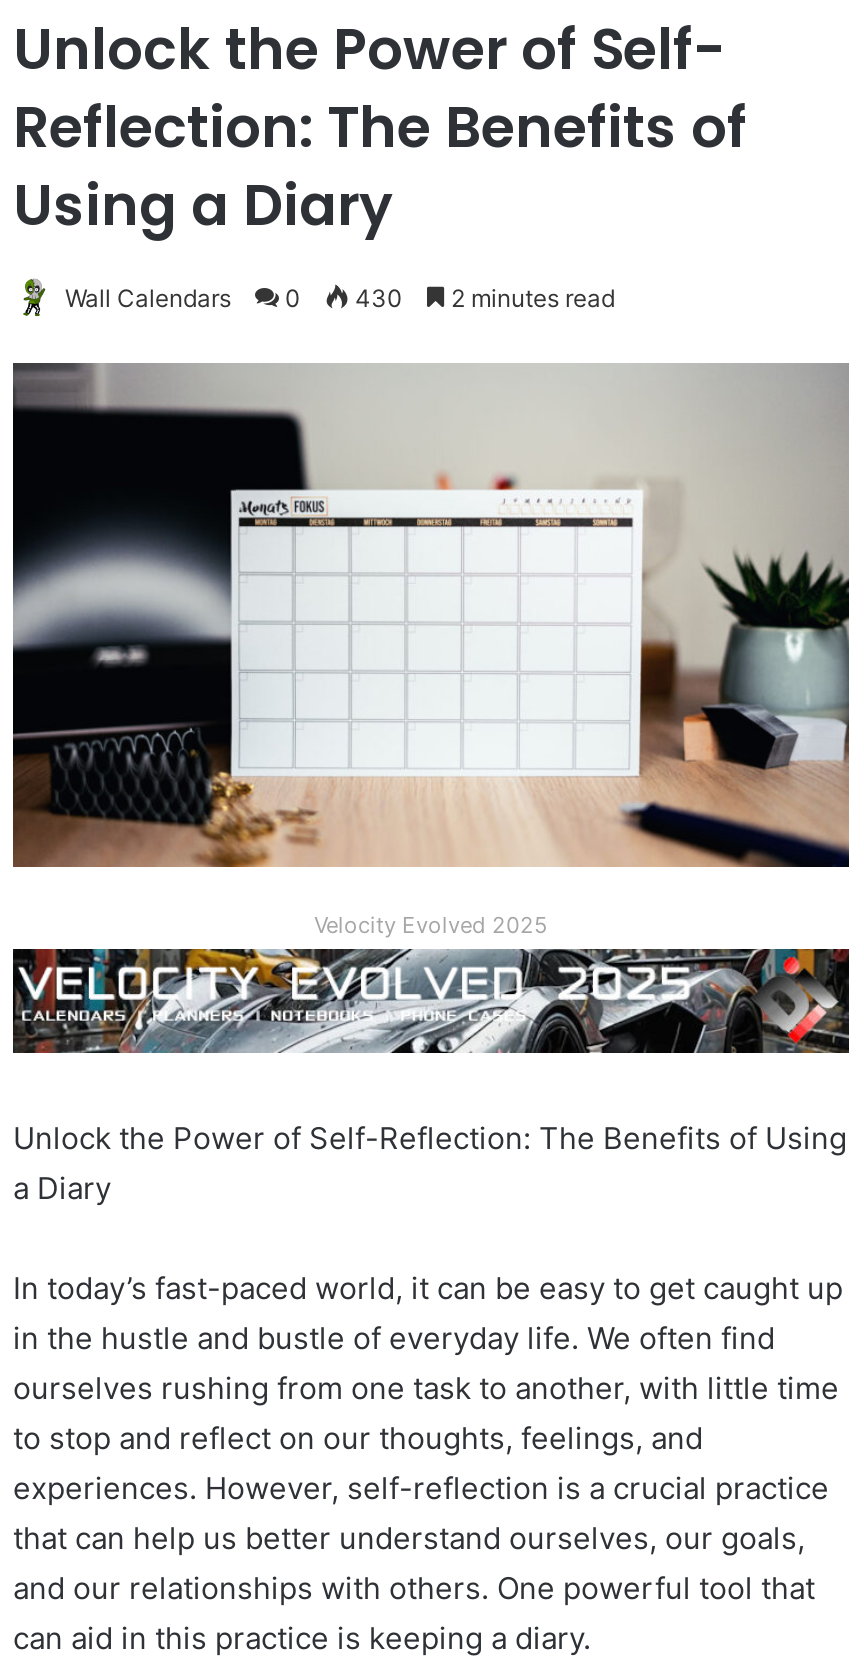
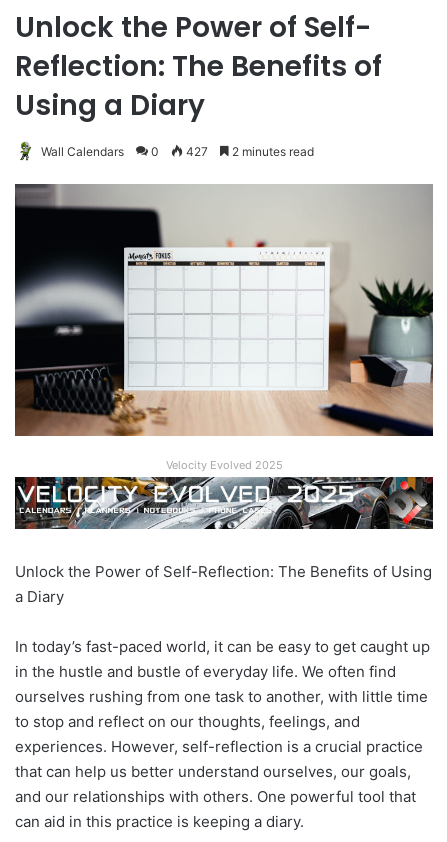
- Wall Calendars 0 430 2 minutes read
+ Wall Calendars 0 427 2 minutes read
